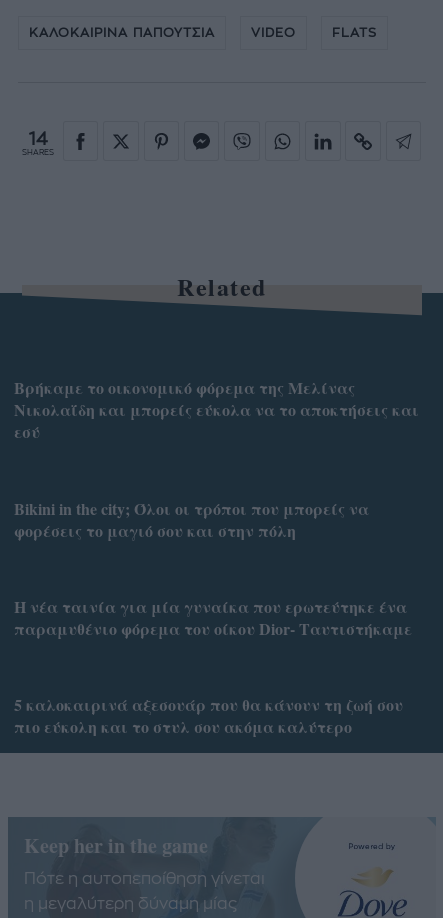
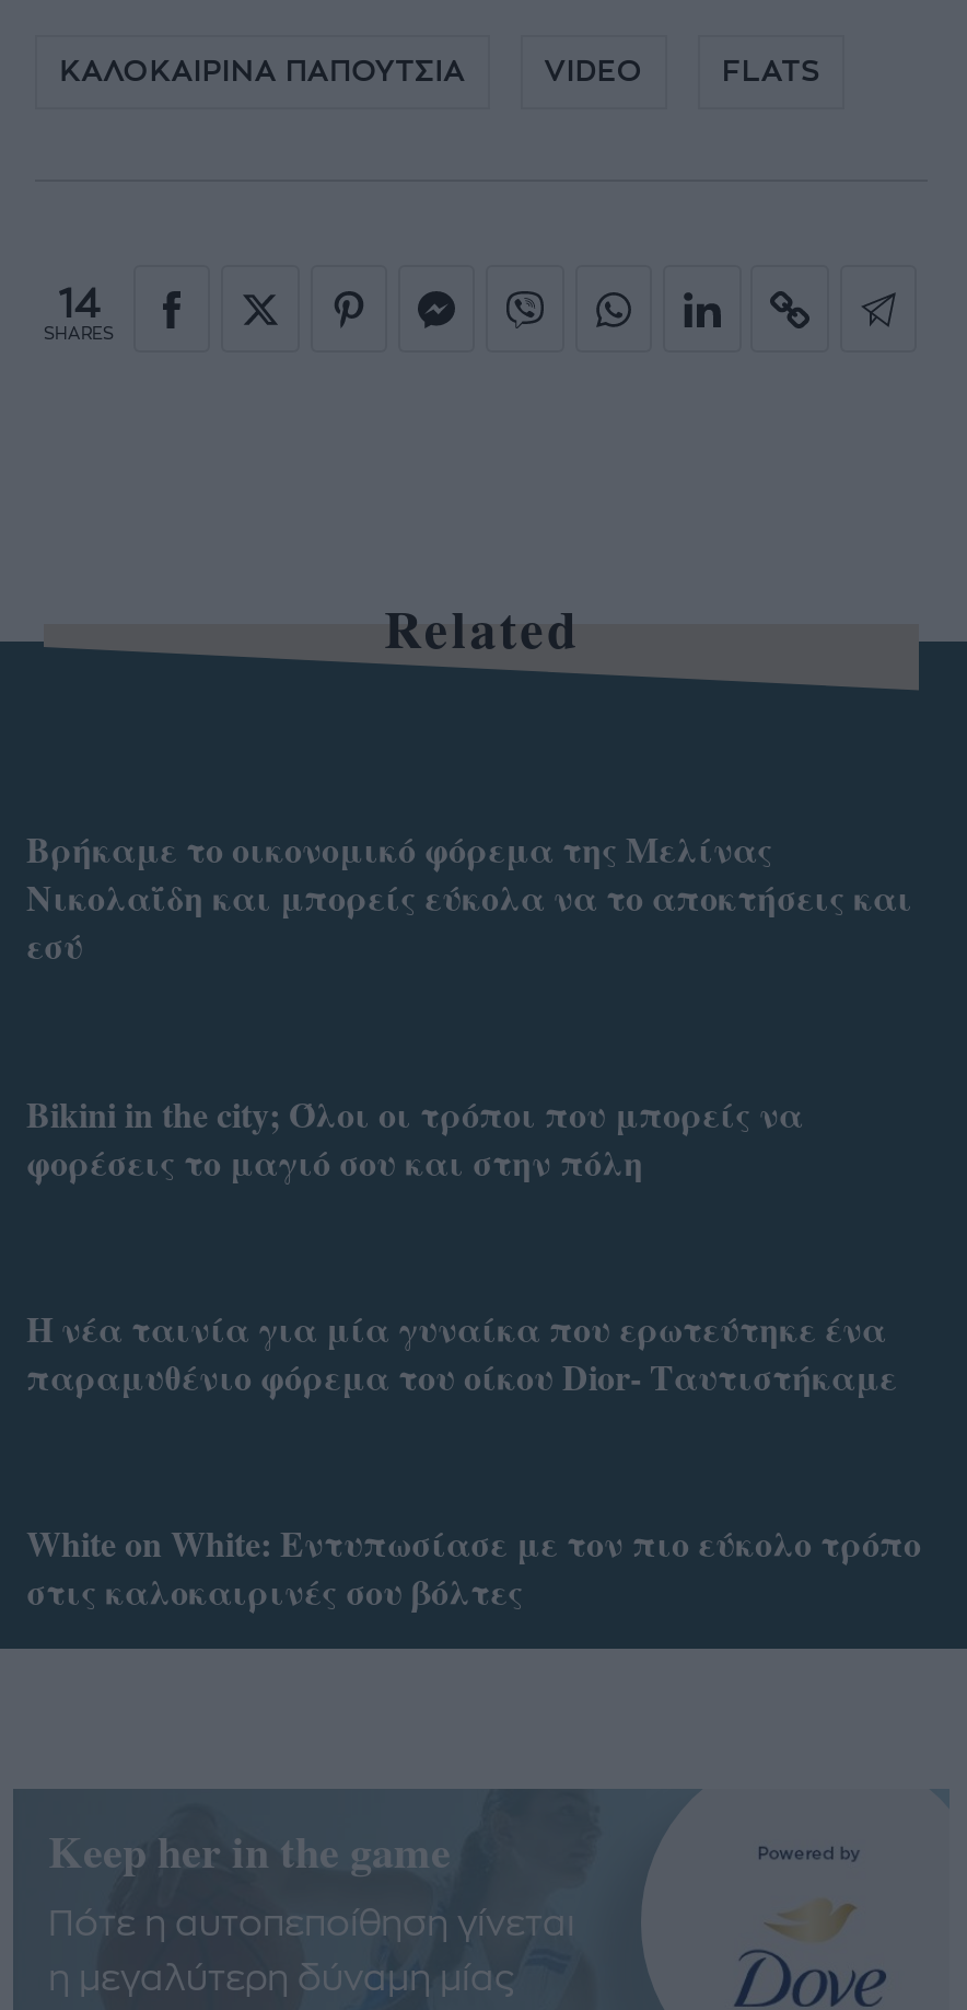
- 5 καλοκαιρινά αξεσουάρ που θα κάνουν τη ζωή σου
- πιο εύκολη και το στυλ σου ακόμα καλύτερο
+ White on White: Εντυπωσίασε με τον πιο εύκολο τρόπο
+ στις καλοκαιρινές σου βόλτες
